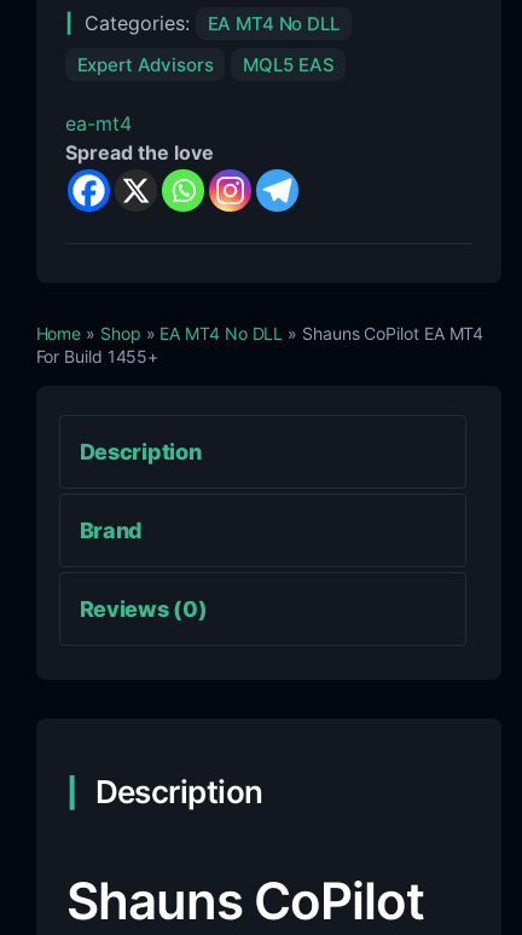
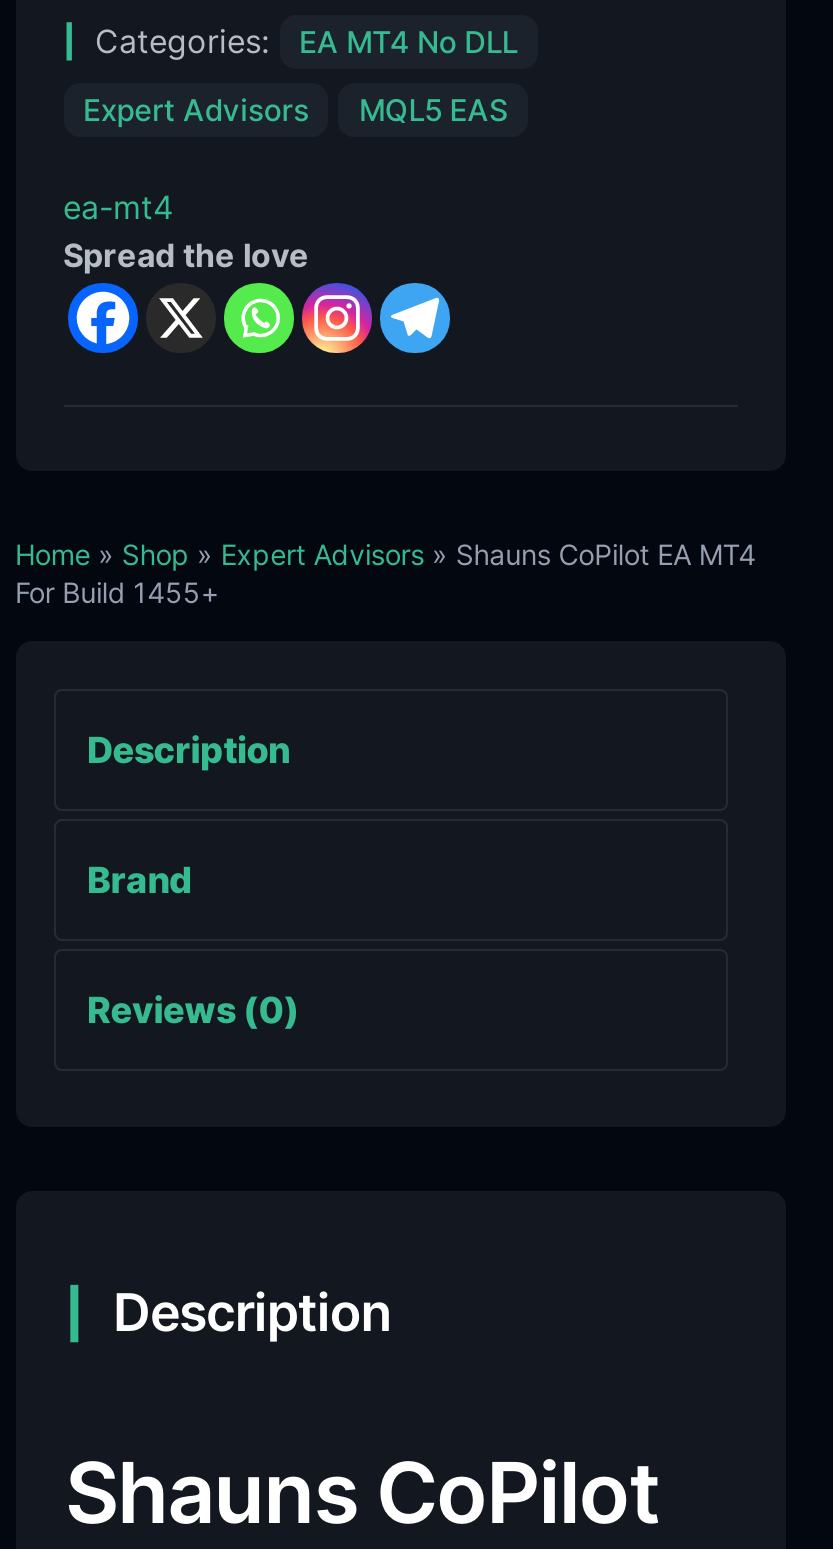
- Home» Shop» EA MT4 No DLL» Shauns CoPilot EA MT4
+ Home» Shop» Expert Advisors» Shauns CoPilot EA MT4
